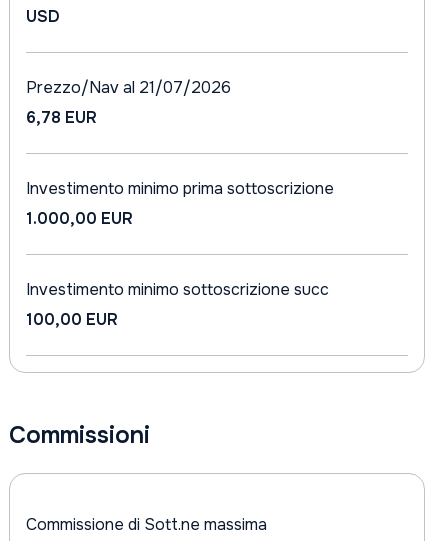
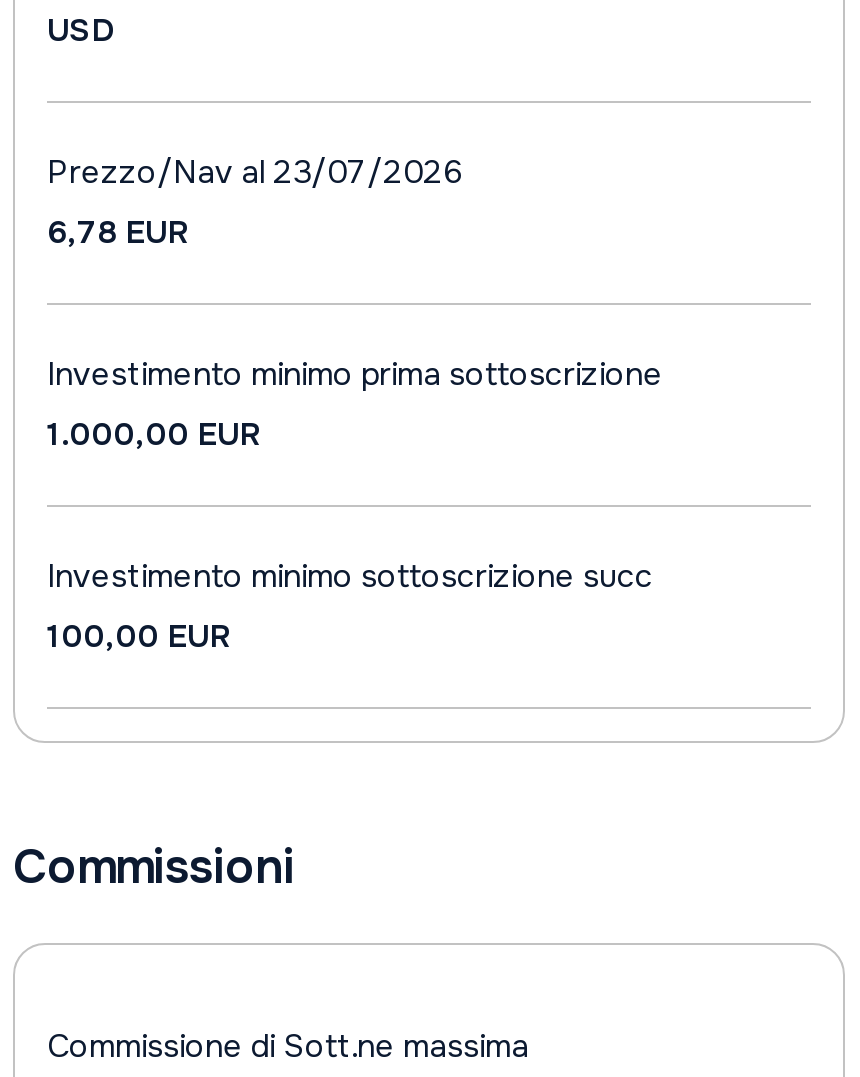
- Prezzo/Nav al 21/07/2026
+ Prezzo/Nav al 23/07/2026
